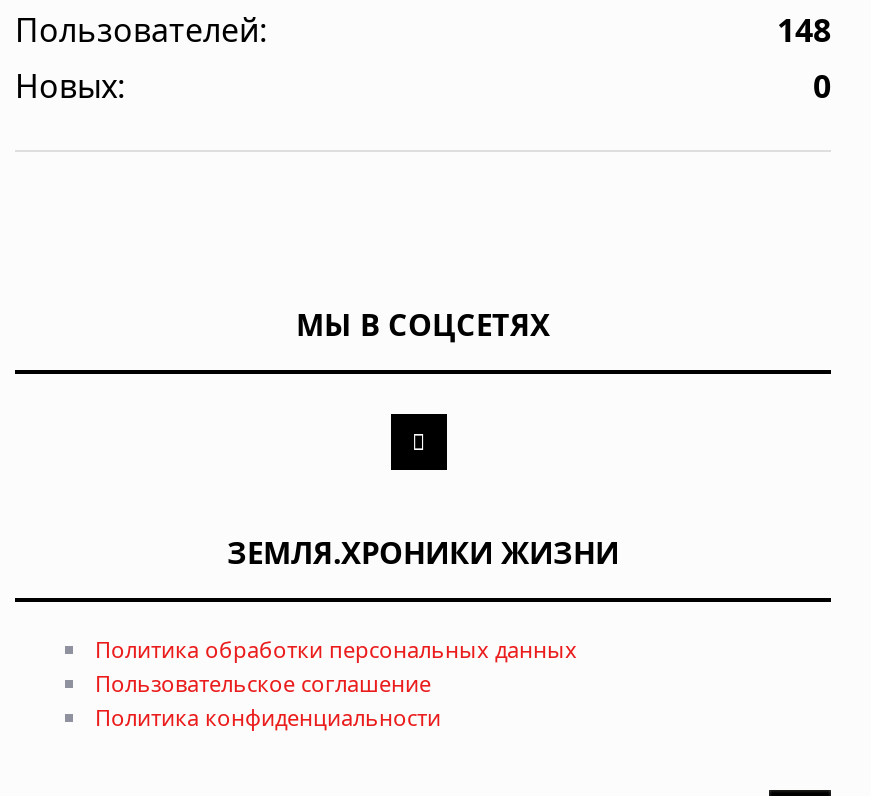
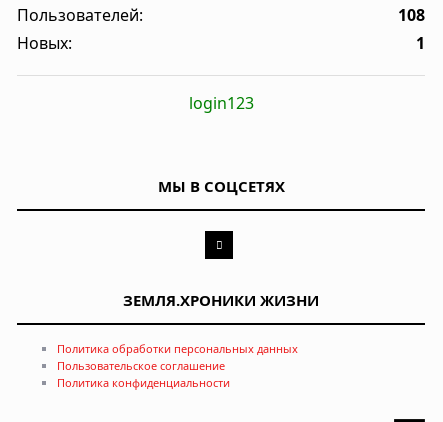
- 148
+ 108

- 0
+ 1
+ login123
